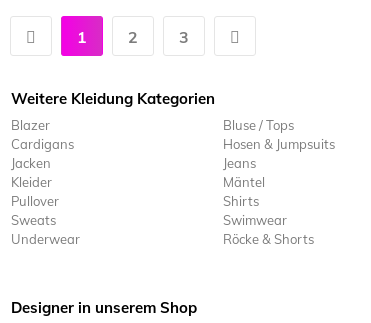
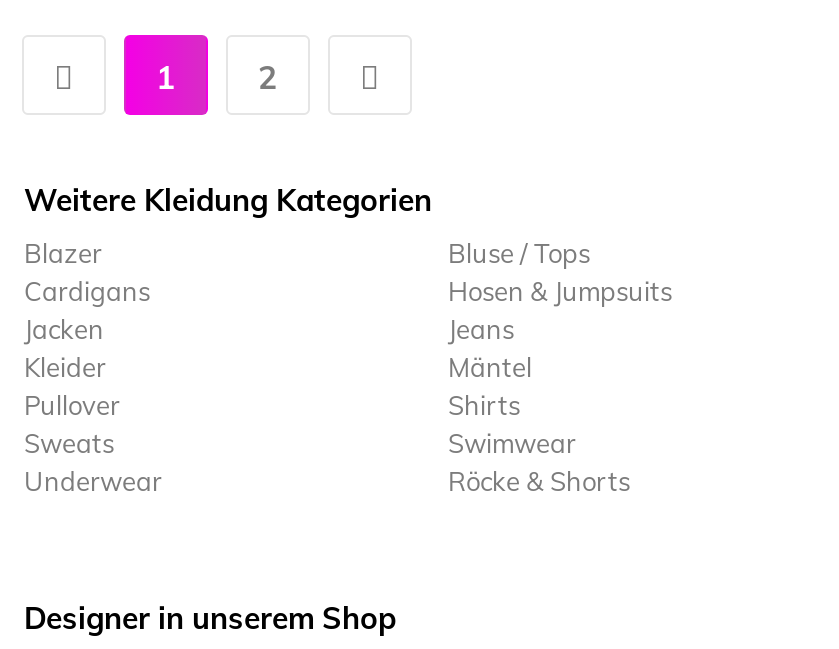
- 3
